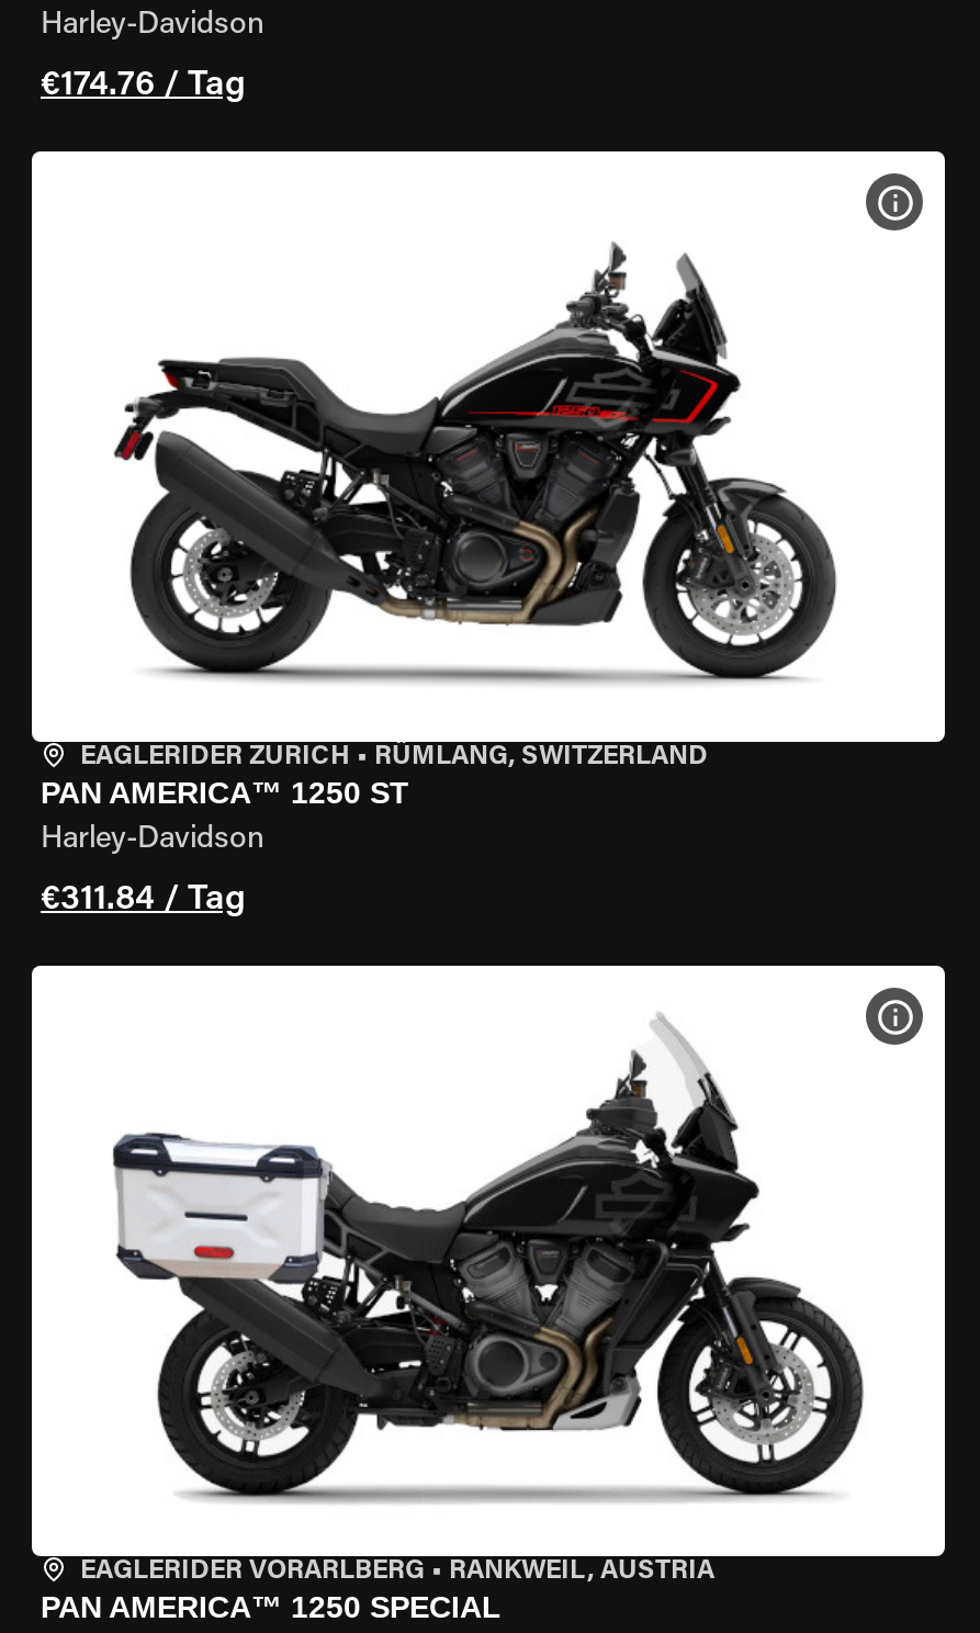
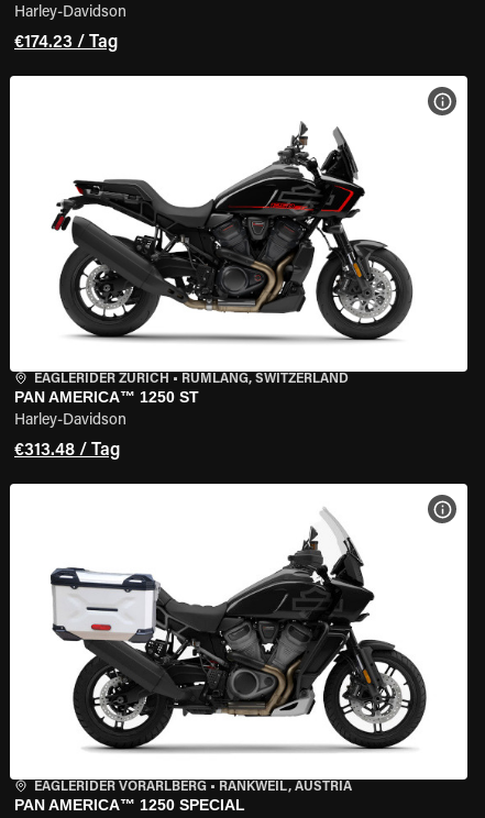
- €174.76 / Tag
+ €174.23 / Tag

- €311.84 / Tag
+ €313.48 / Tag
